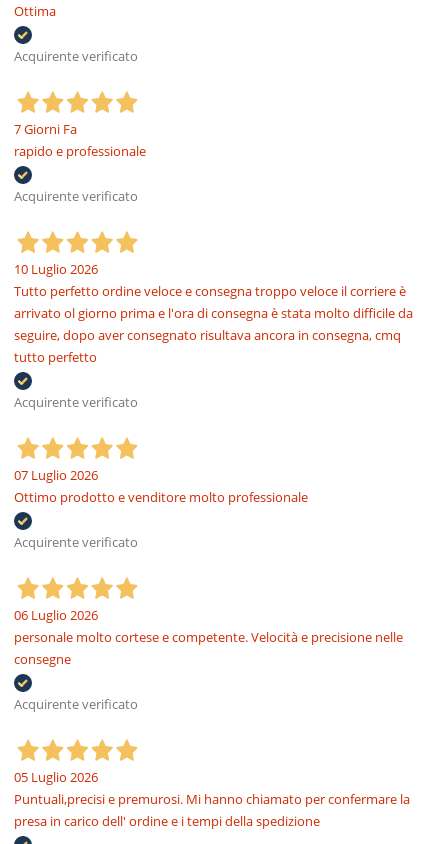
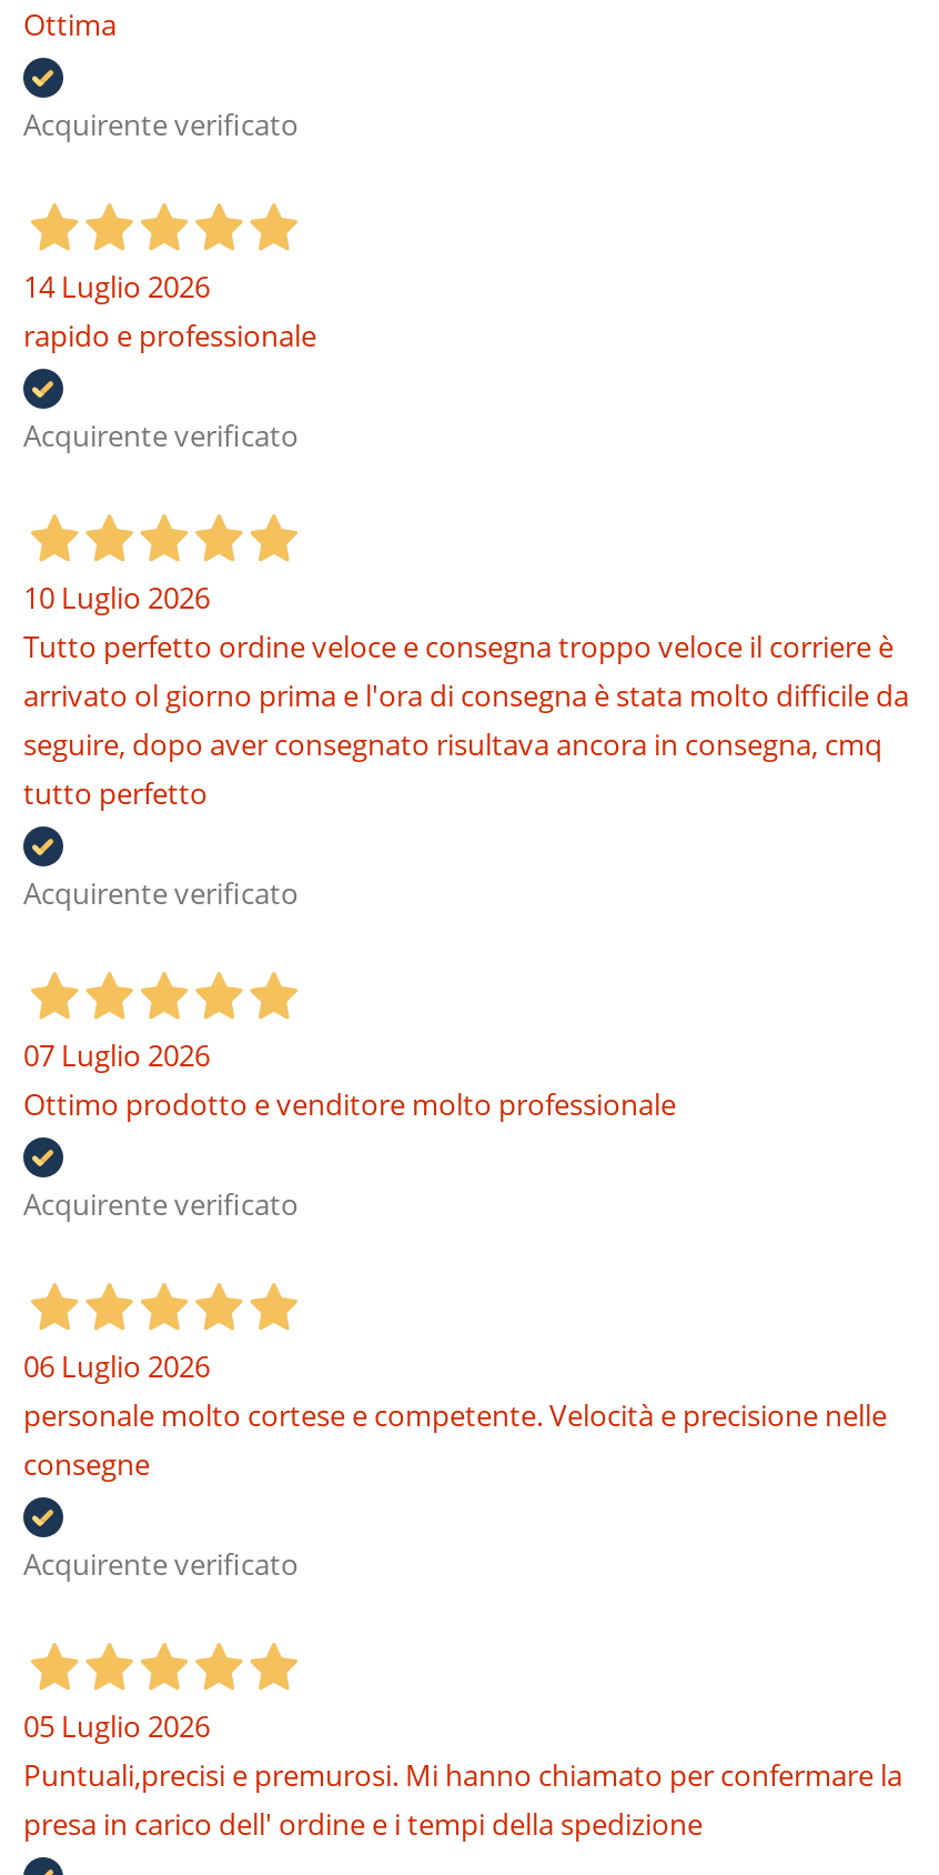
- 7 Giorni Fa
+ 14 Luglio 2026
